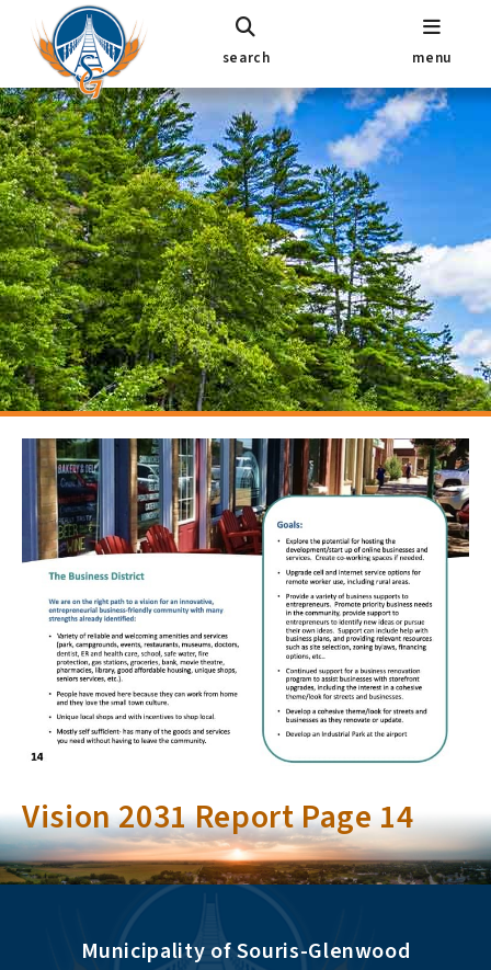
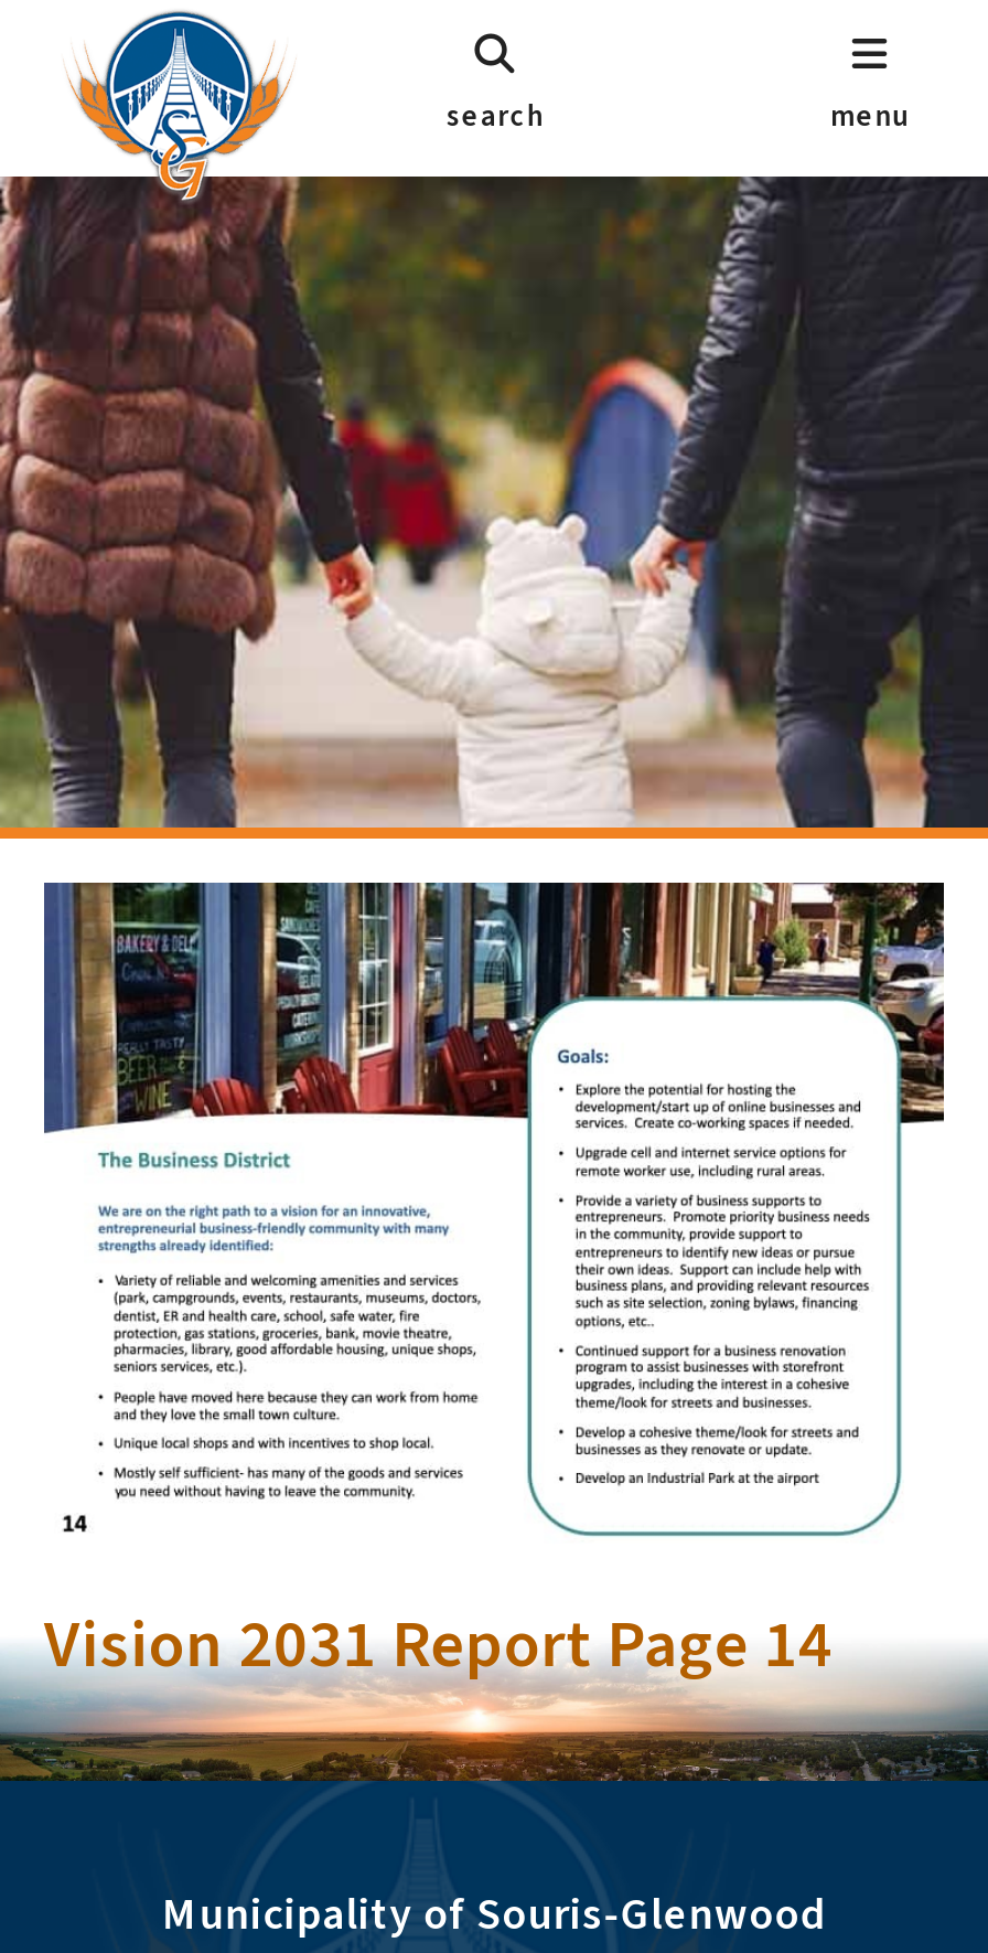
- [image]
+ [image]
